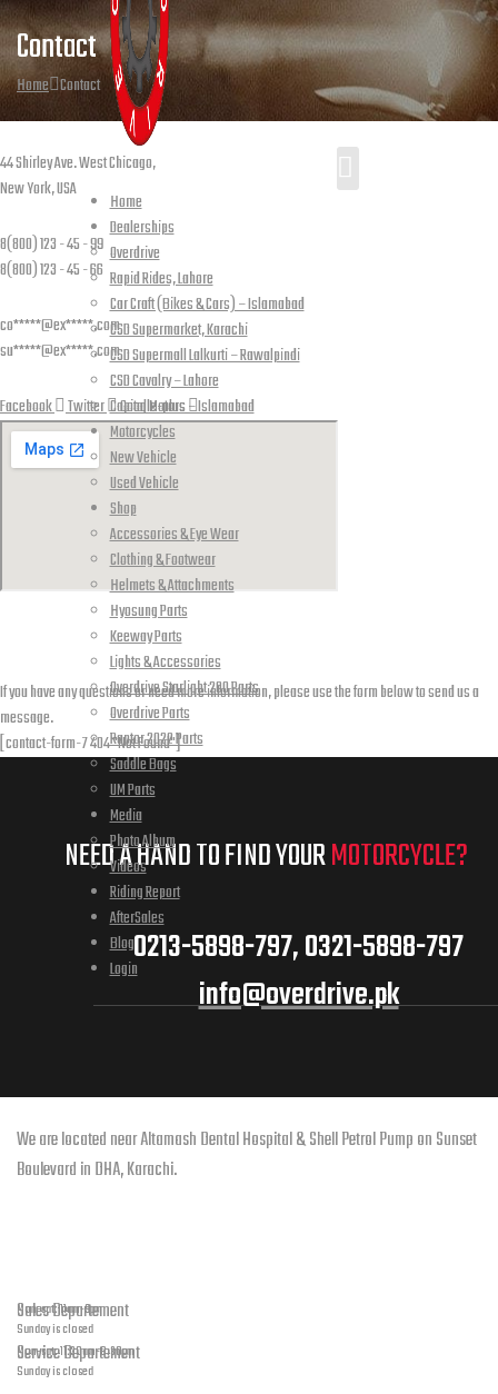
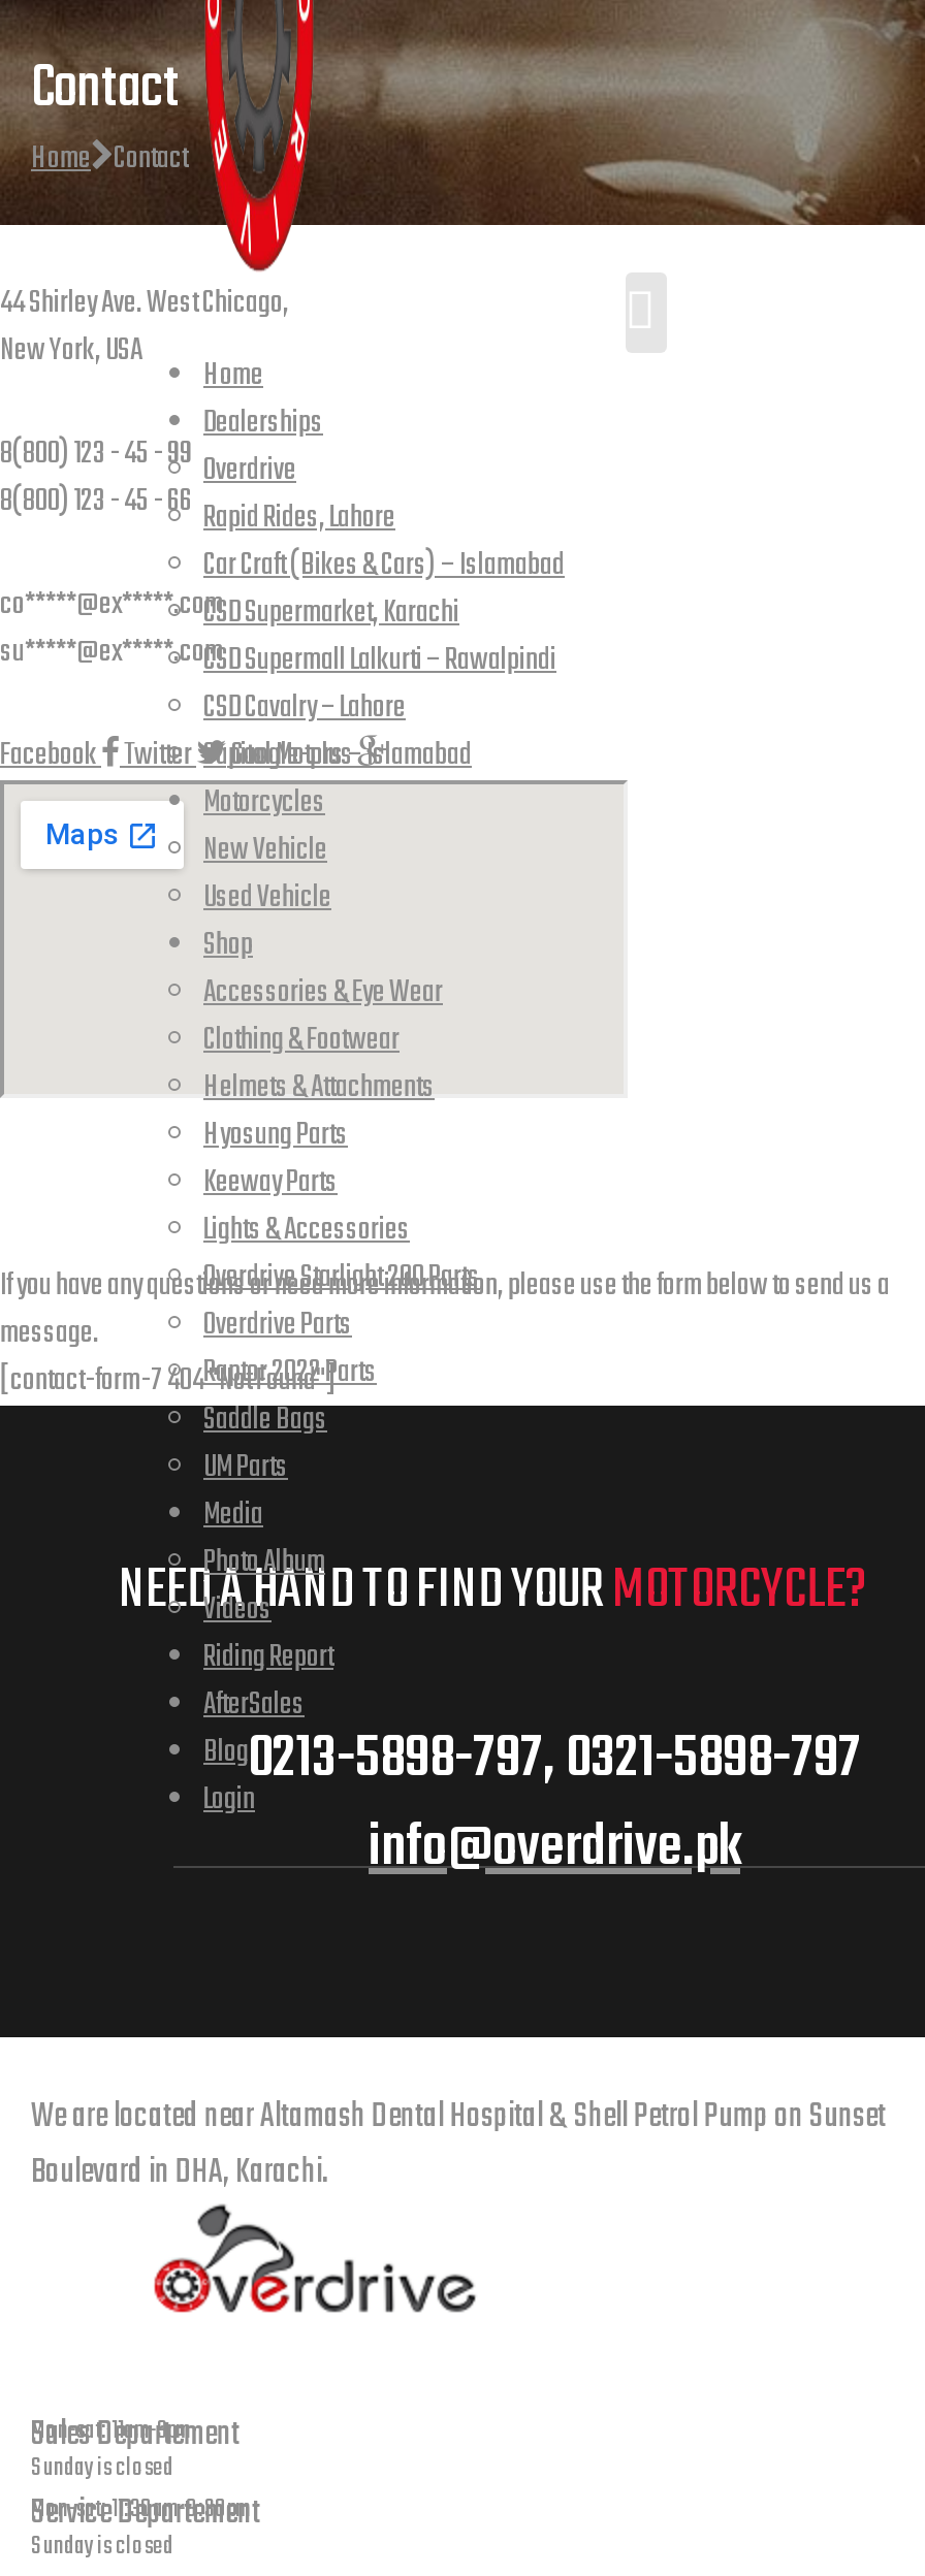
+ [image]
